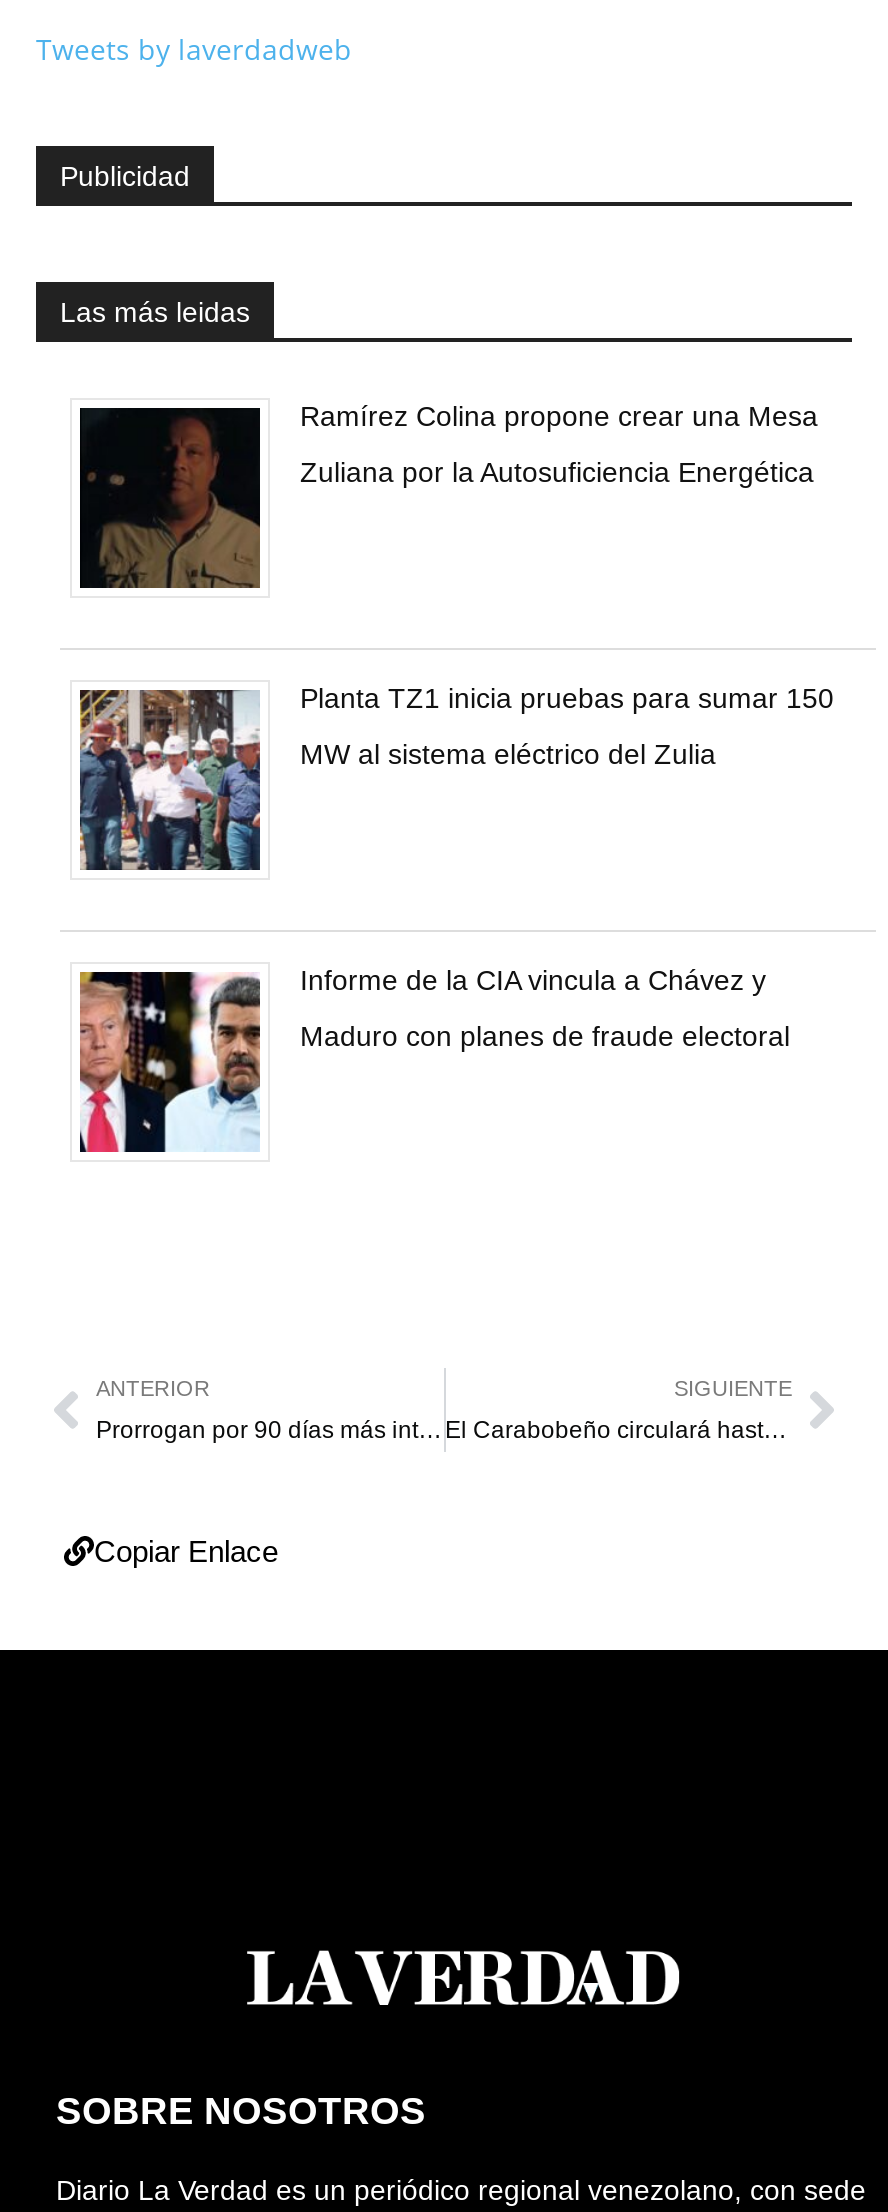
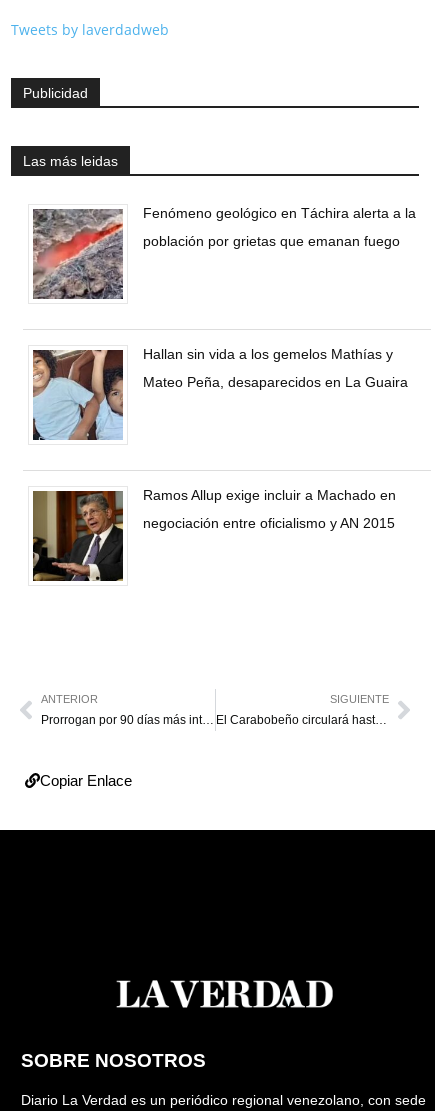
- [image]
- Ramírez Colina propone crear una Mesa
+ [image]
+ Fenómeno geológico en Táchira alerta a la

- Zuliana por la Autosuficiencia Energética
+ población por grietas que emanan fuego

- [image]
- Planta TZ1 inicia pruebas para sumar 150
+ [image]
+ Hallan sin vida a los gemelos Mathías y

- MW al sistema eléctrico del Zulia
+ Mateo Peña, desaparecidos en La Guaira

- [image]
- Informe de la CIA vincula a Chávez y
+ [image]
+ Ramos Allup exige incluir a Machado en

- Maduro con planes de fraude electoral
+ negociación entre oficialismo y AN 2015
